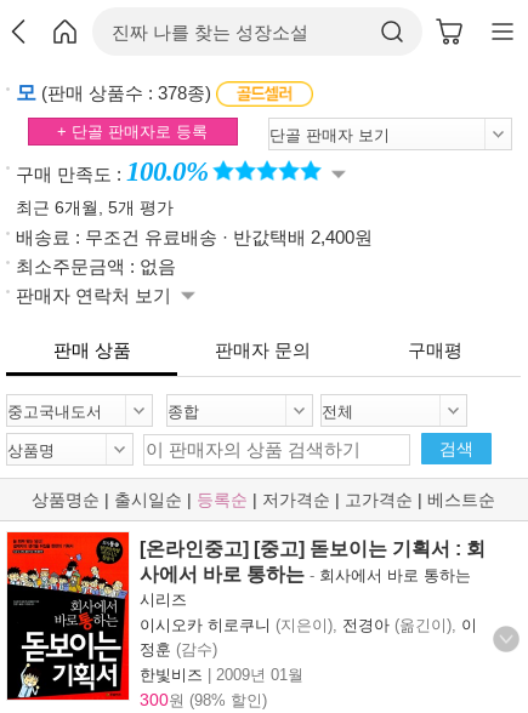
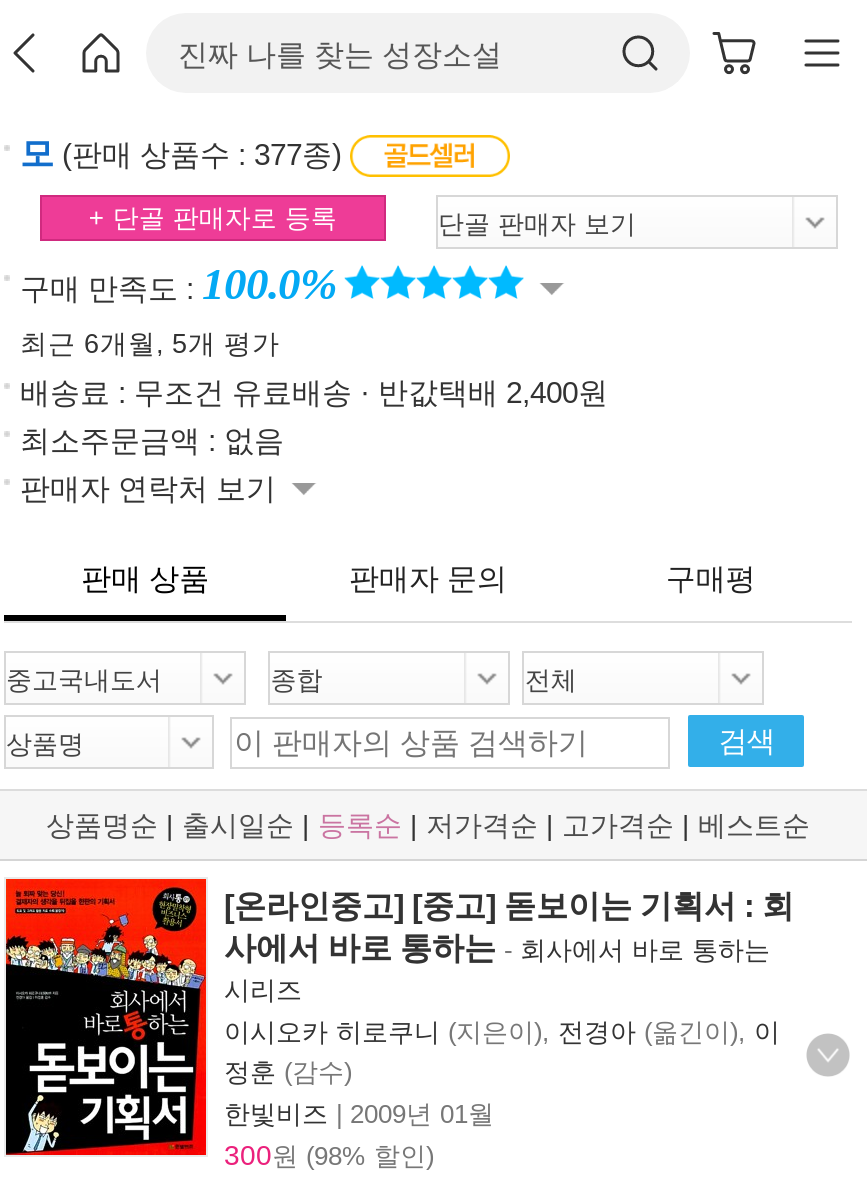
- 모 (판매 상품수 : 378종)
+ 모 (판매 상품수 : 377종)
